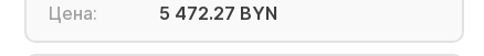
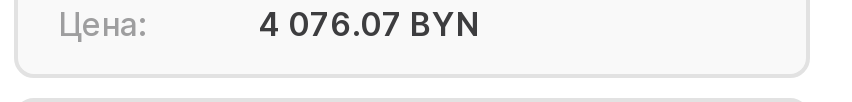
- 5 472.27 BYN
+ 4 076.07 BYN
